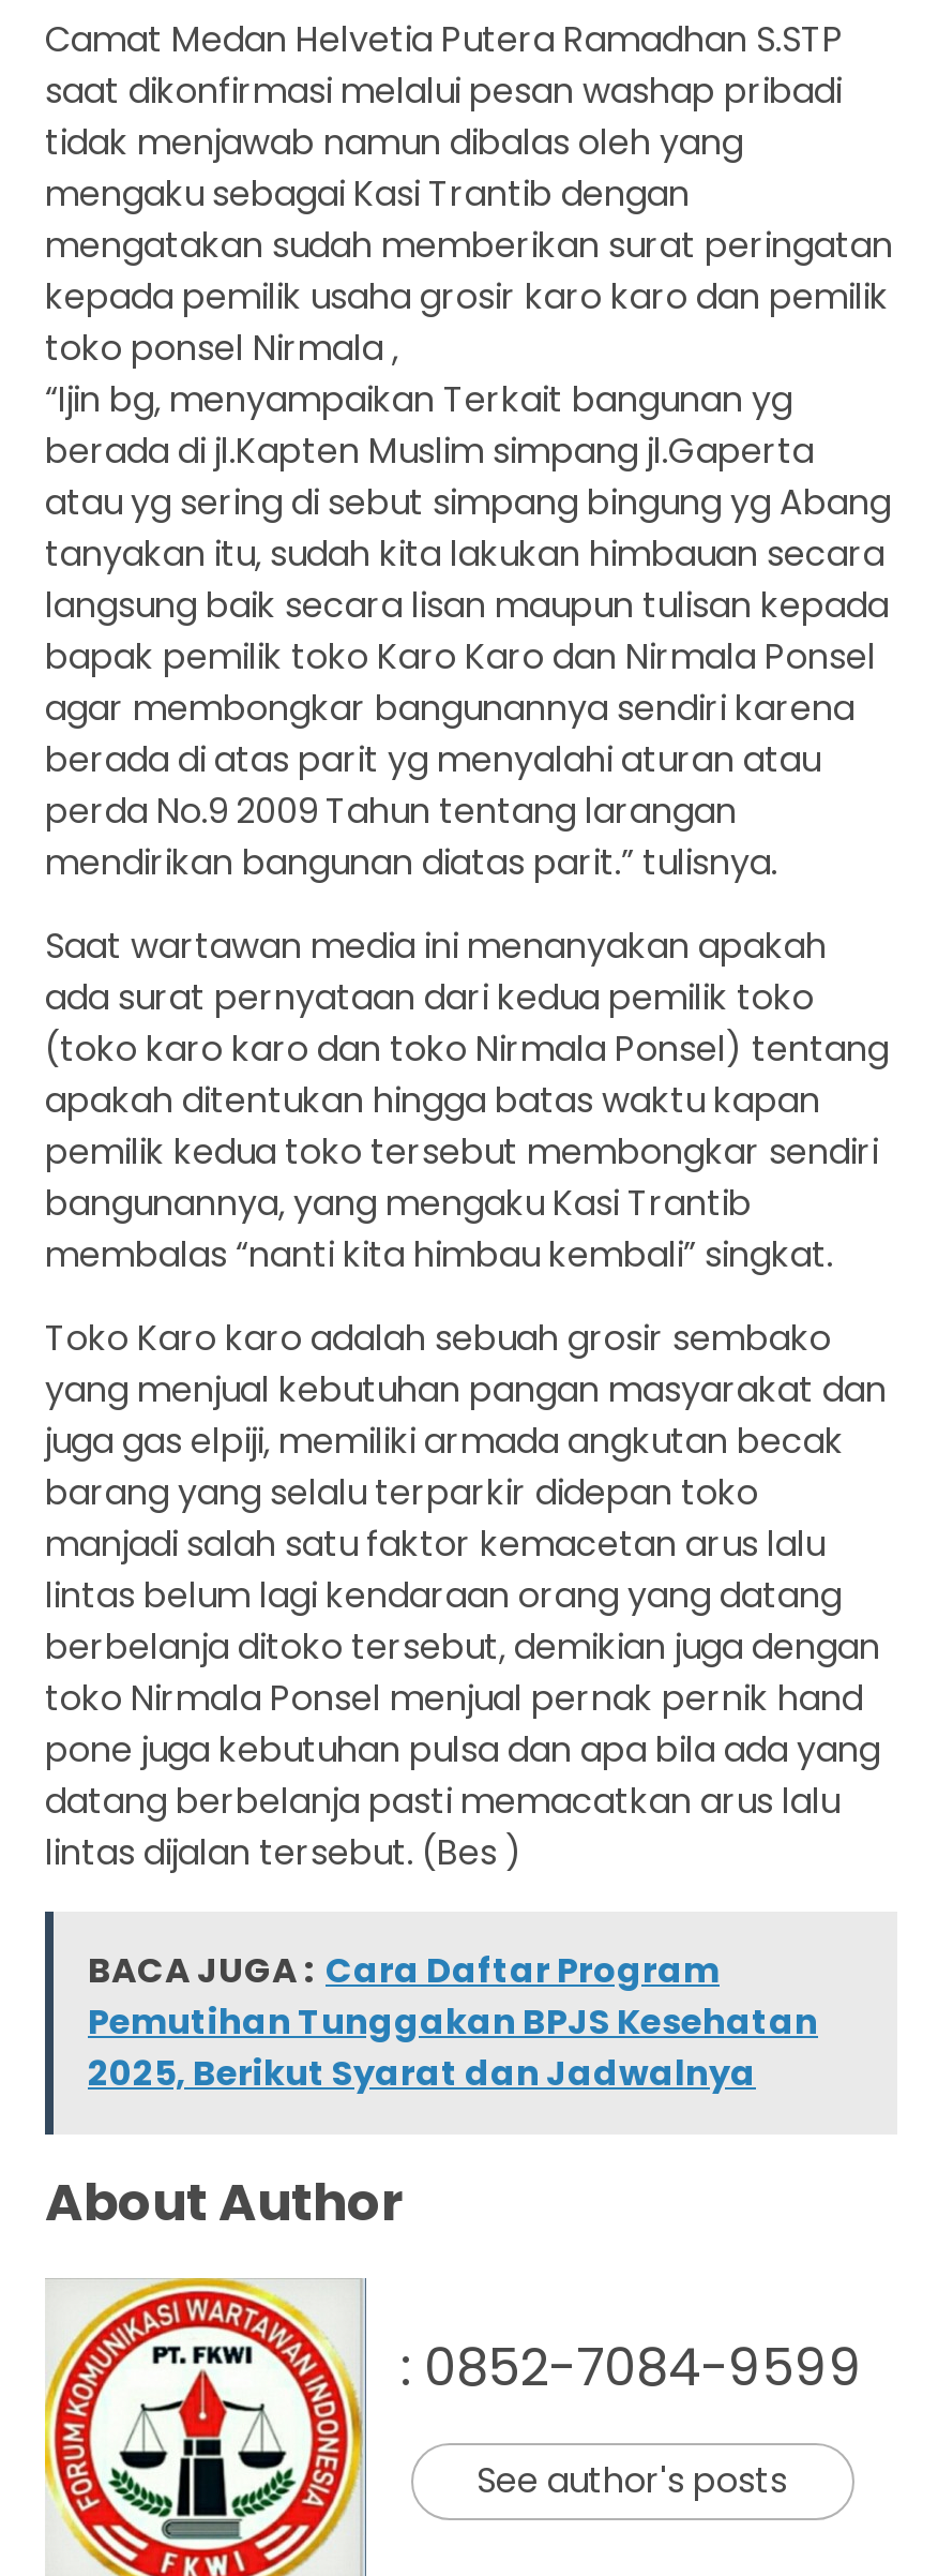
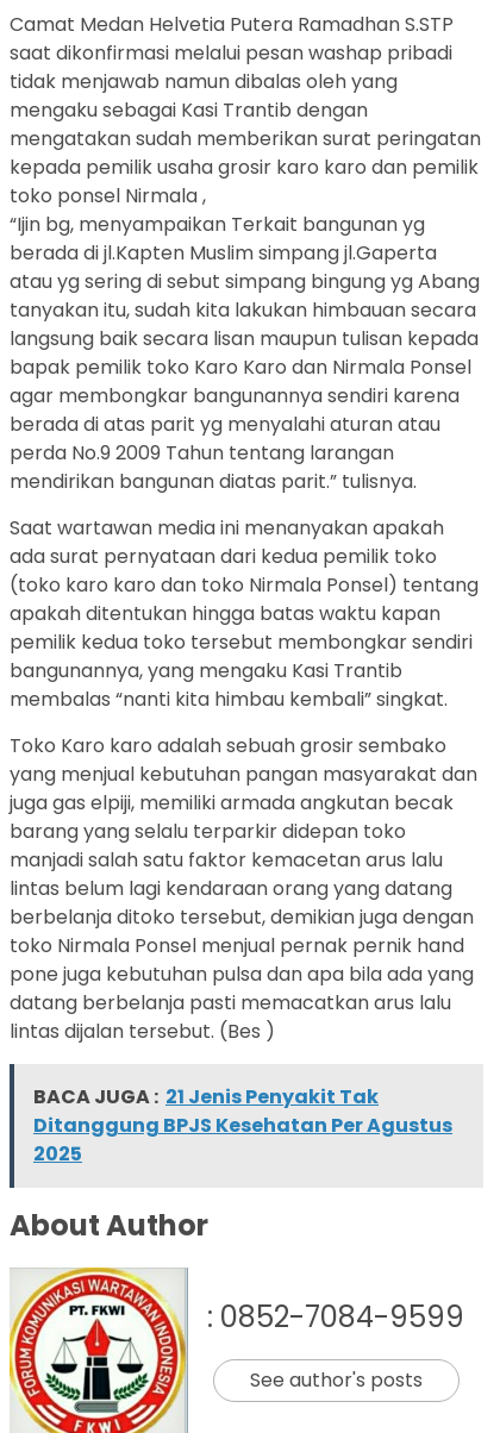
- BACA JUGA : Cara Daftar Program
- Pemutihan Tunggakan BPJS Kesehatan
- 2025, Berikut Syarat dan Jadwalnya
+ BACA JUGA : 21 Jenis Penyakit Tak
+ Ditanggung BPJS Kesehatan Per Agustus
+ 2025
